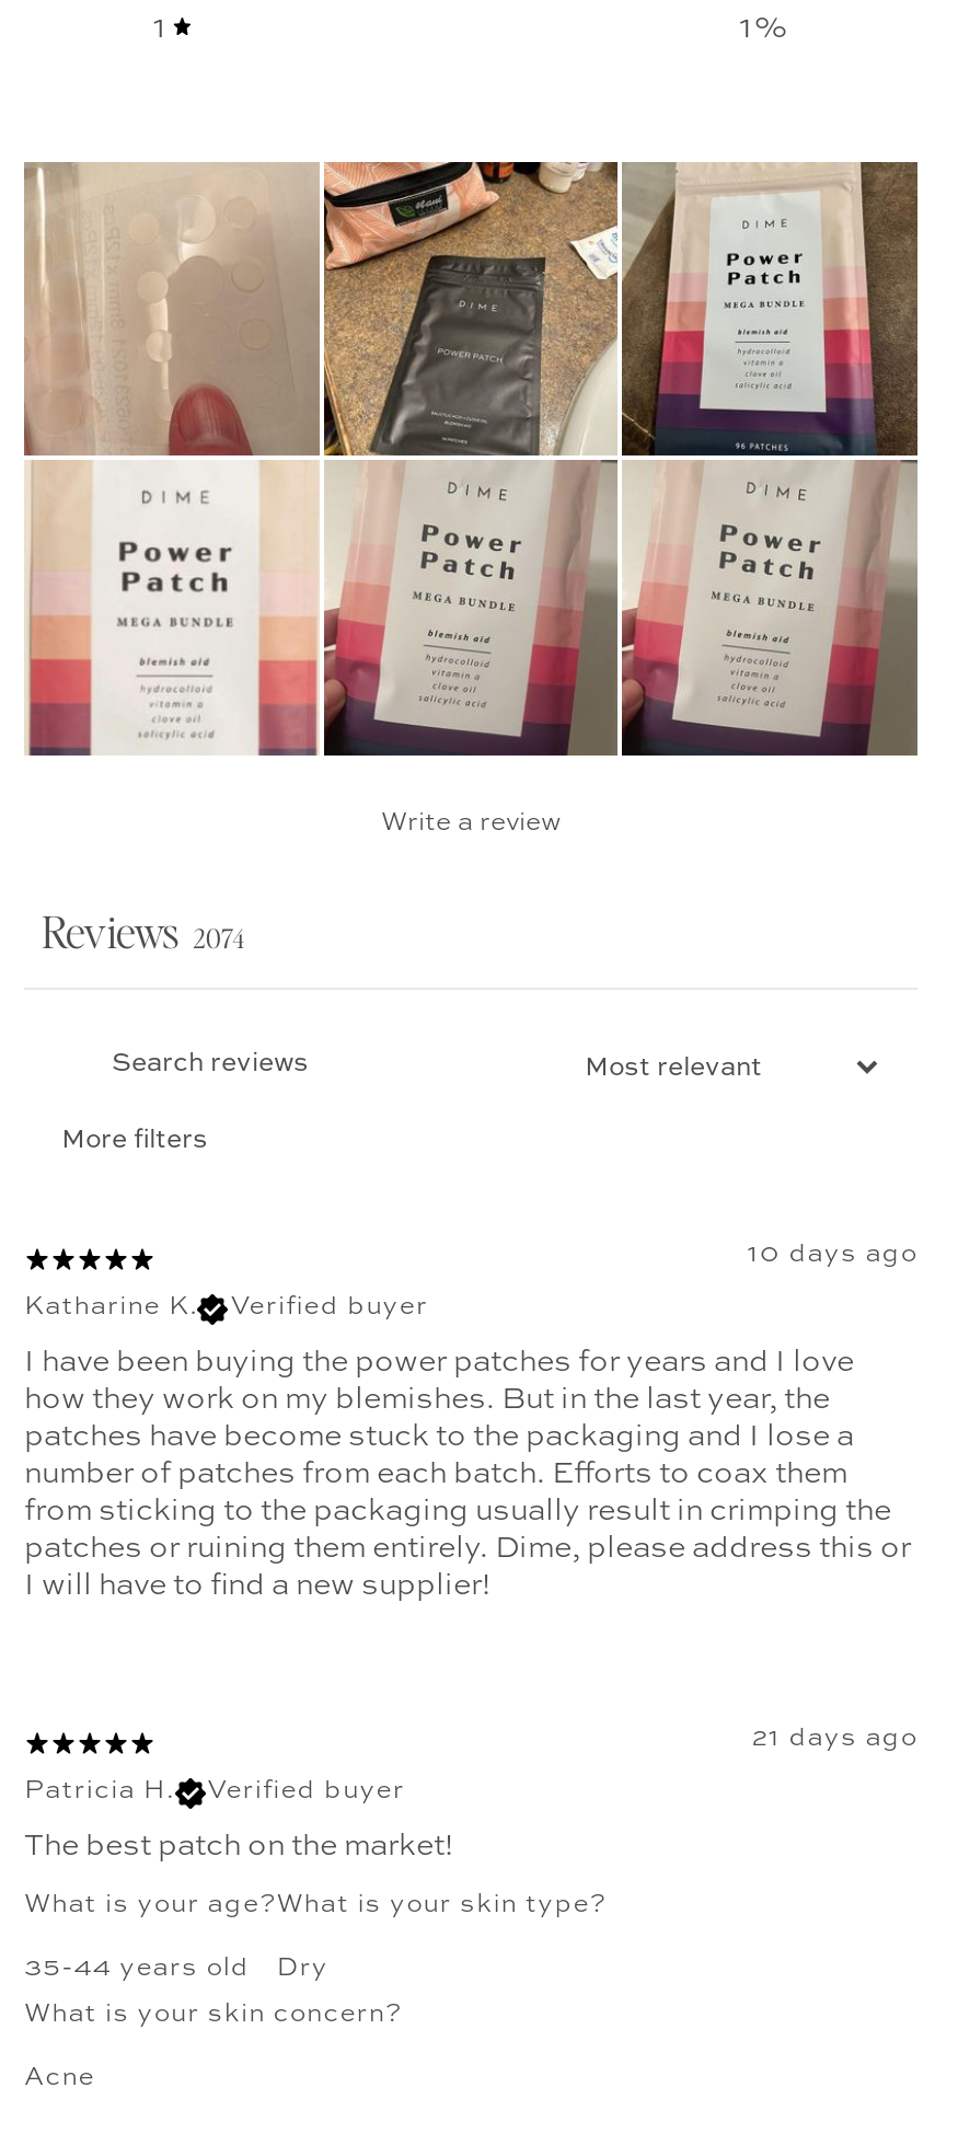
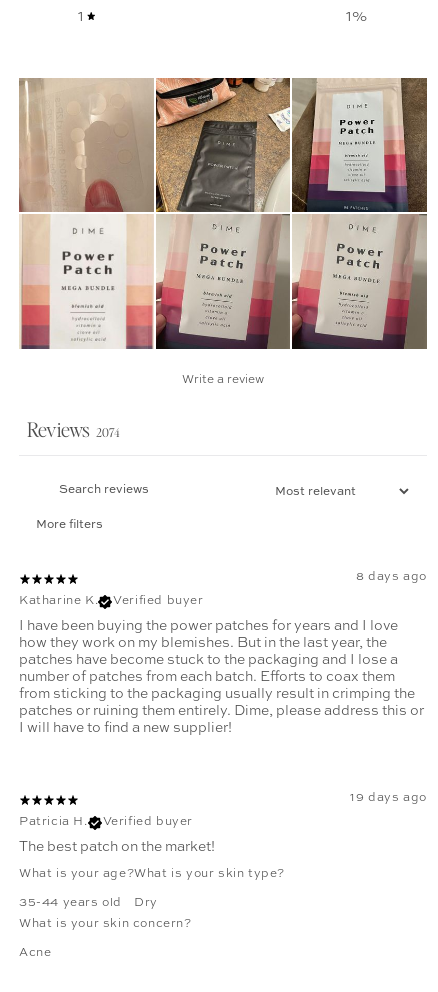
- 10 days ago
+ 8 days ago

- 21 days ago
+ 19 days ago
